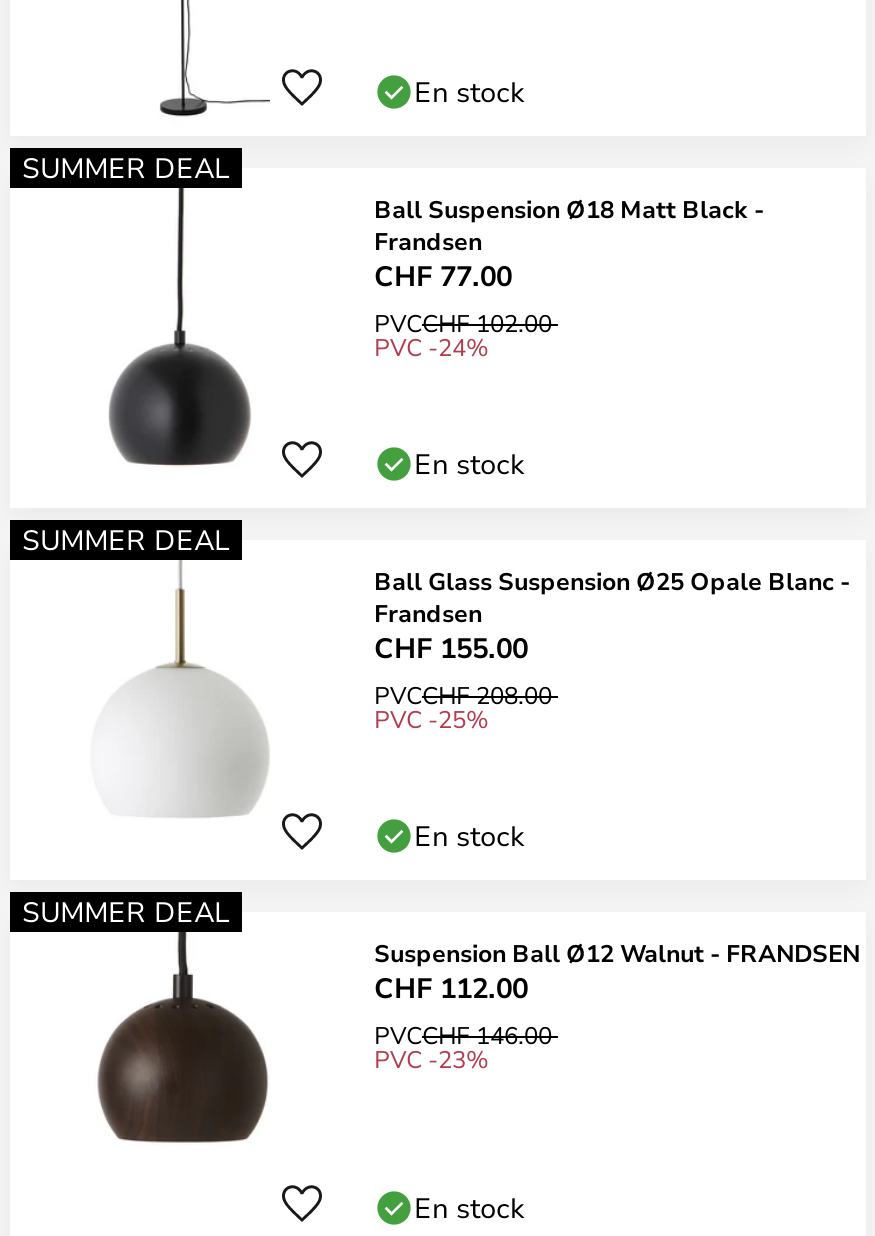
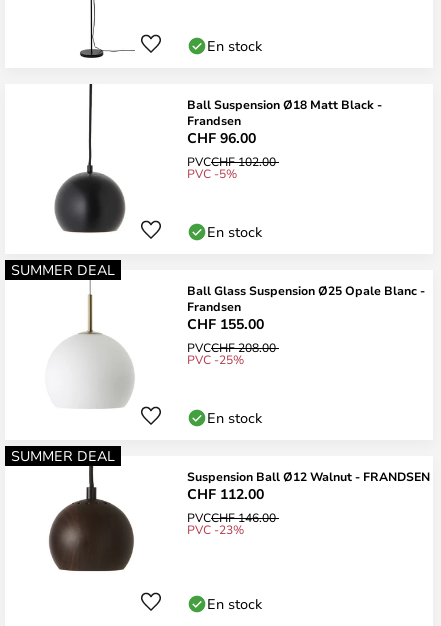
- SUMMER DEAL

- CHF 77.00
+ CHF 96.00

- PVC -24%
+ PVC -5%
